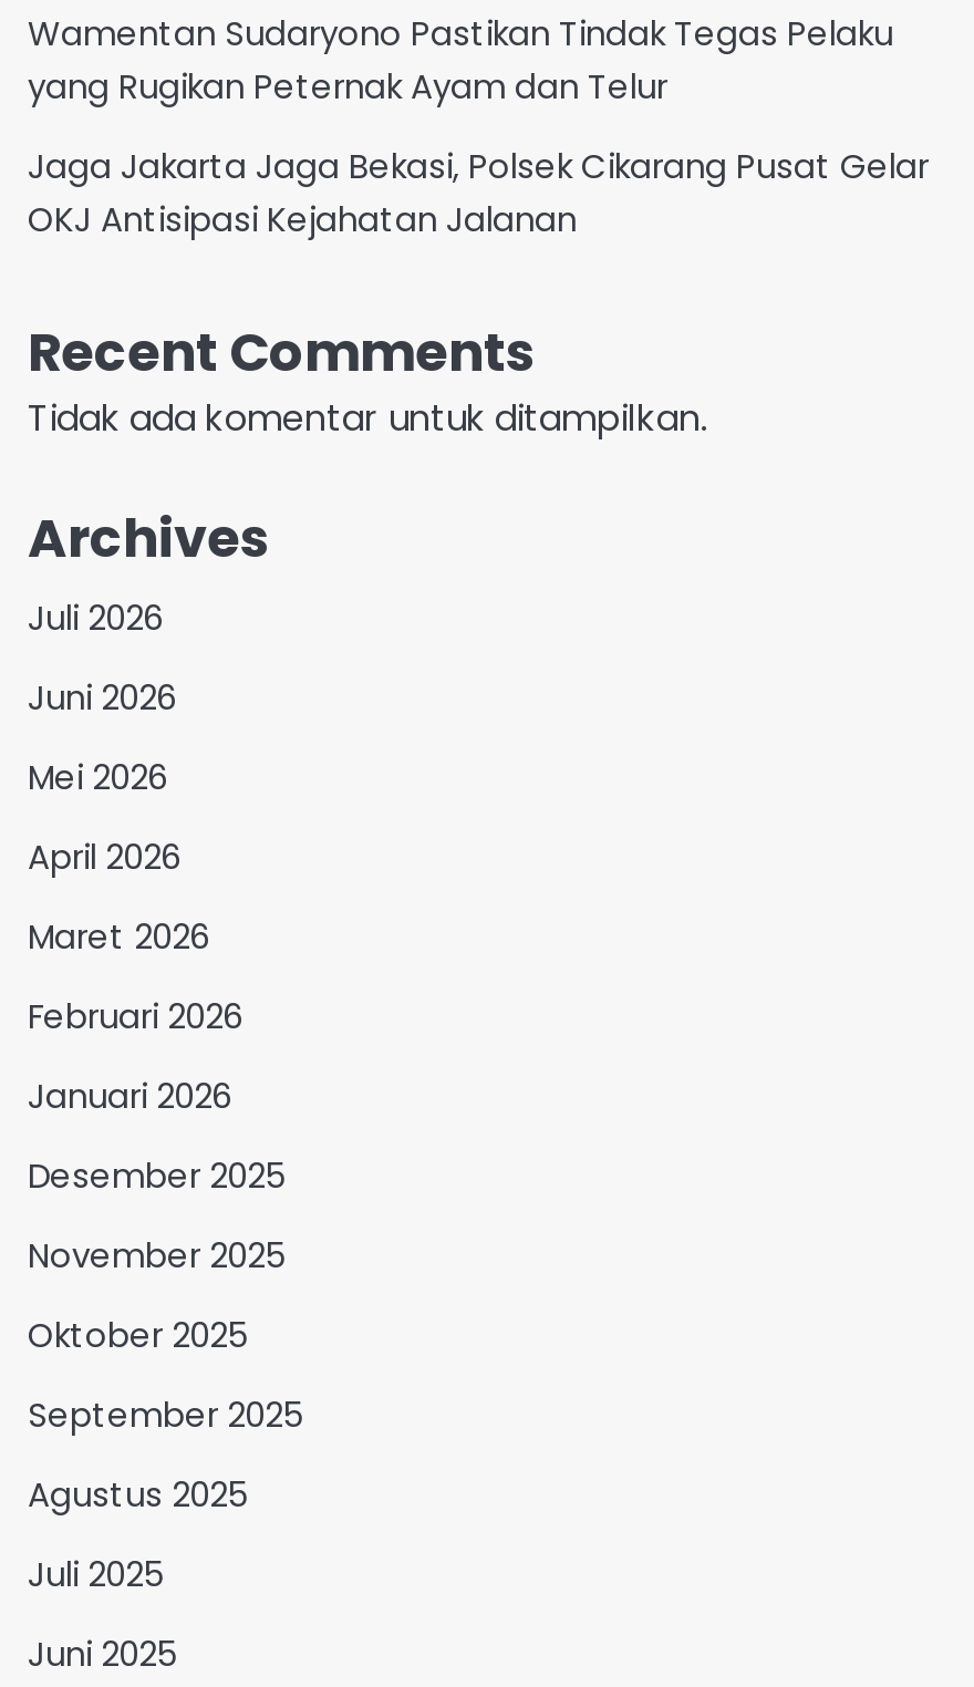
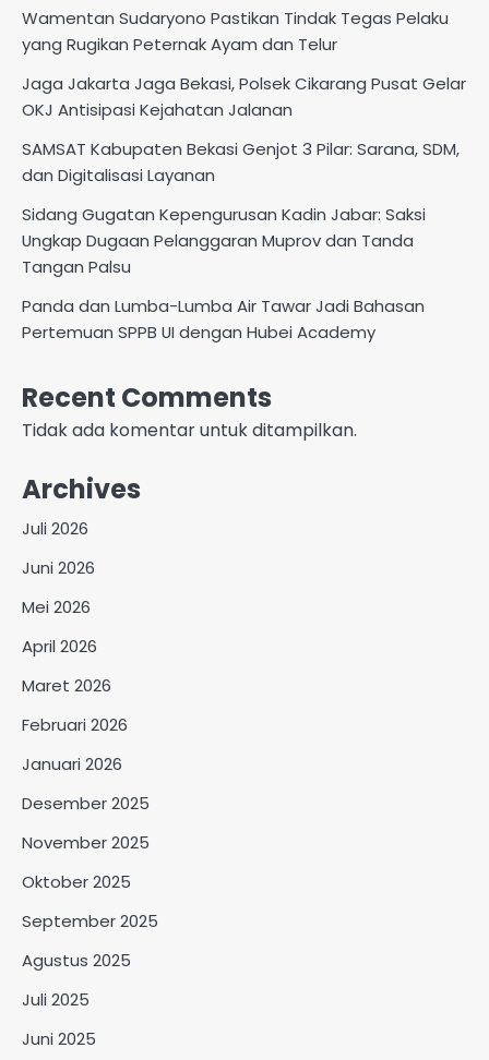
+ SAMSAT Kabupaten Bekasi Genjot 3 Pilar: Sarana, SDM,
+ dan Digitalisasi Layanan
+ Sidang Gugatan Kepengurusan Kadin Jabar: Saksi
+ Ungkap Dugaan Pelanggaran Muprov dan Tanda
+ Tangan Palsu
+ Panda dan Lumba-Lumba Air Tawar Jadi Bahasan
+ Pertemuan SPPB UI dengan Hubei Academy
